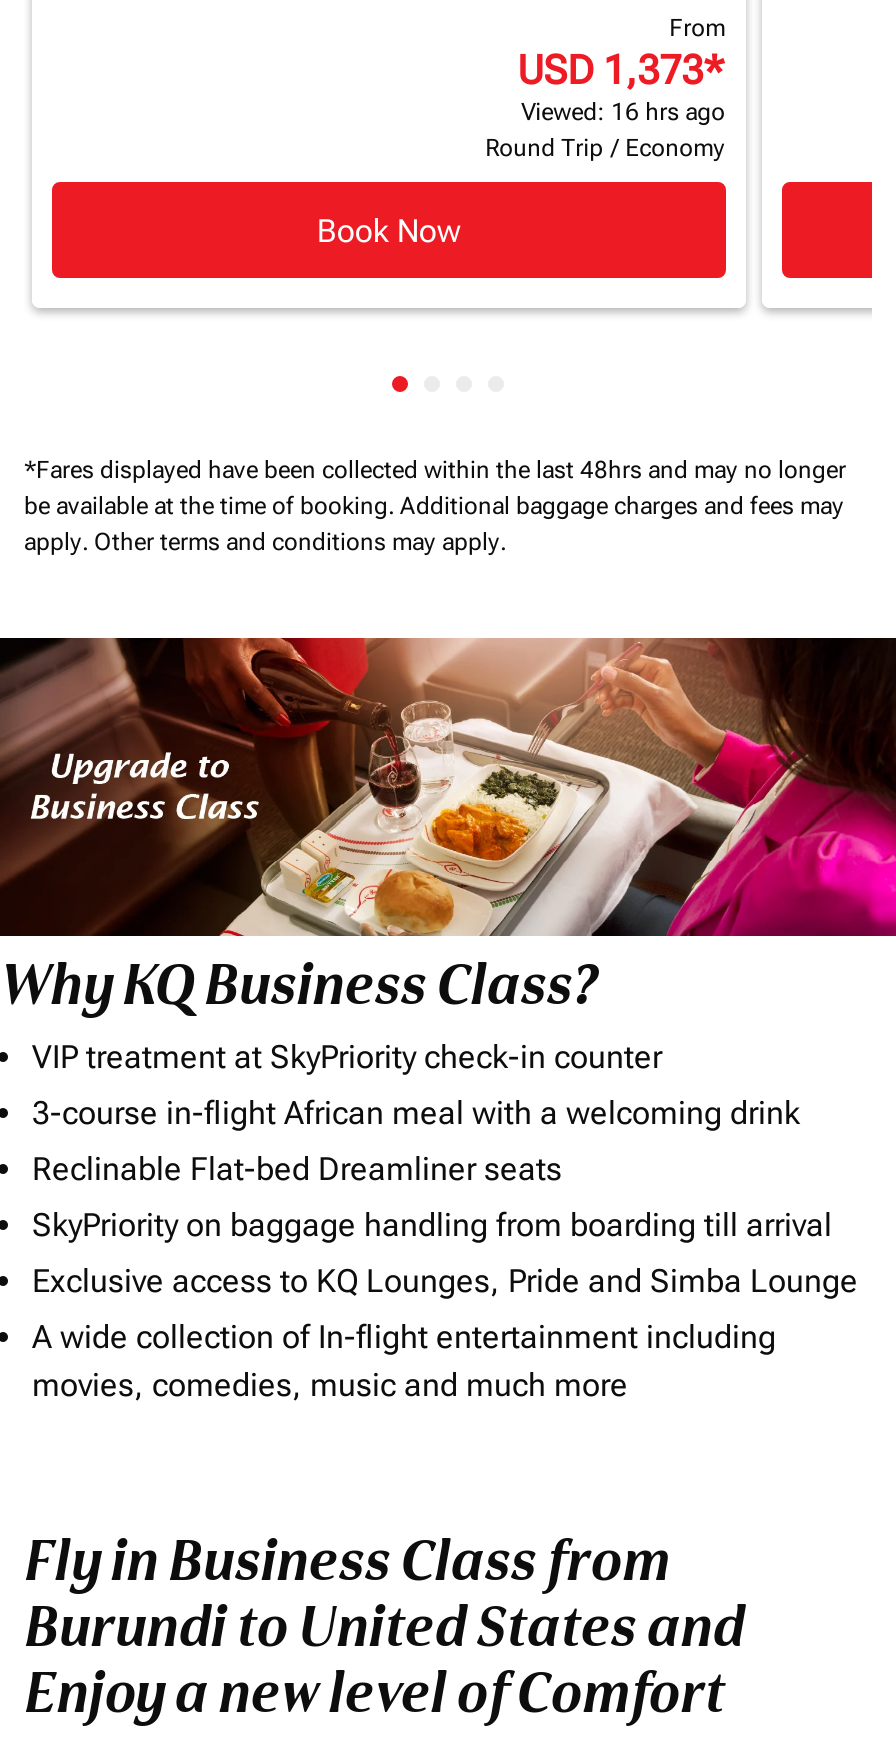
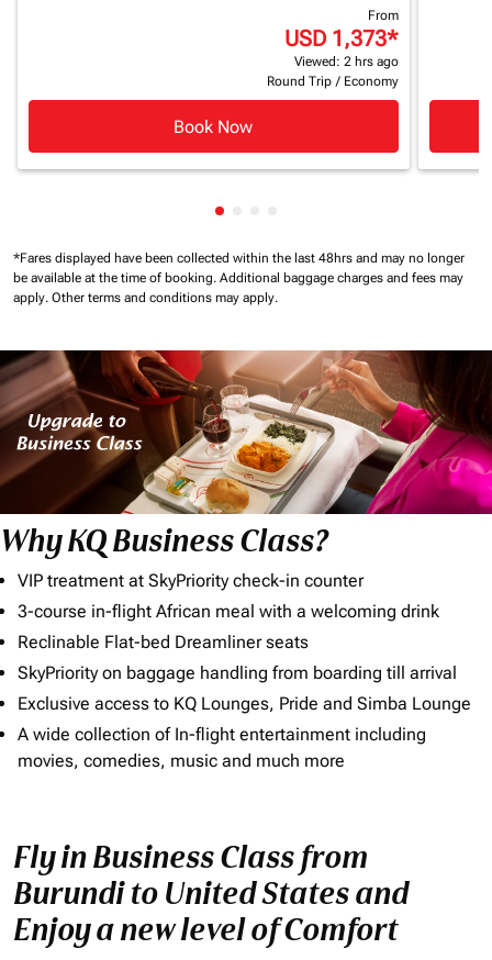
- Viewed: 16 hrs ago
+ Viewed: 2 hrs ago
